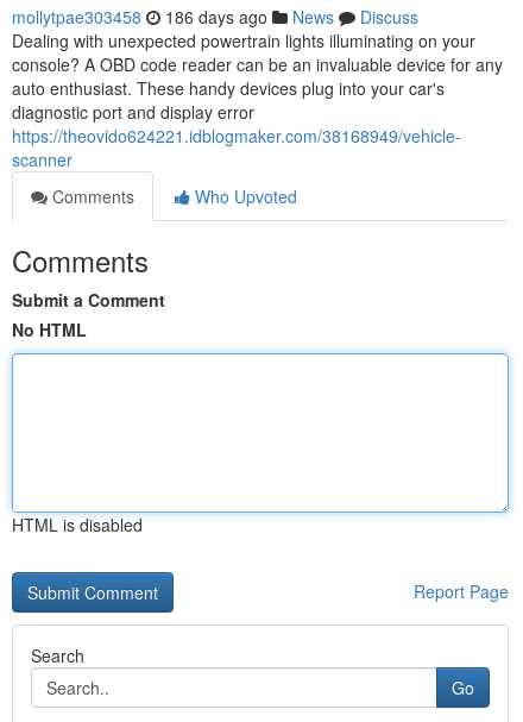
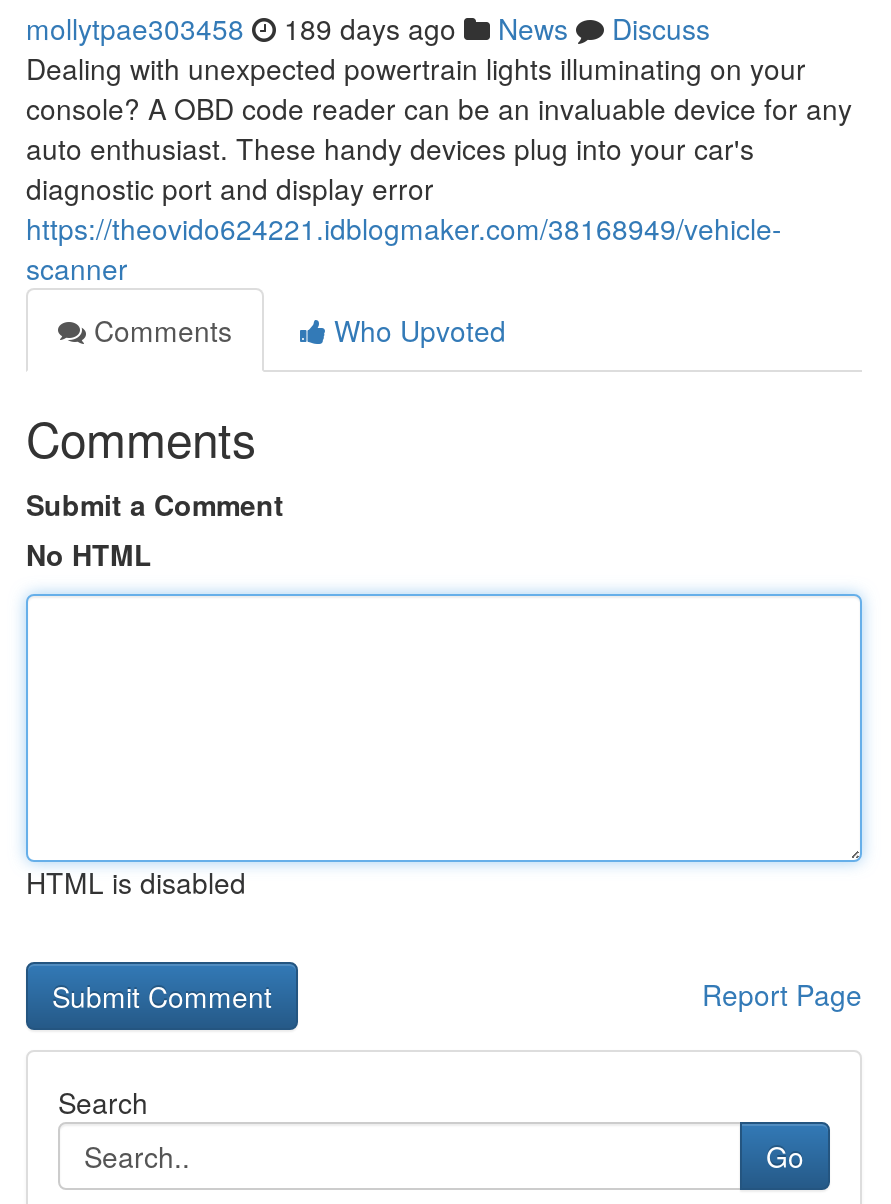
- mollytpae303458 186 days ago News Discuss
+ mollytpae303458 189 days ago News Discuss
